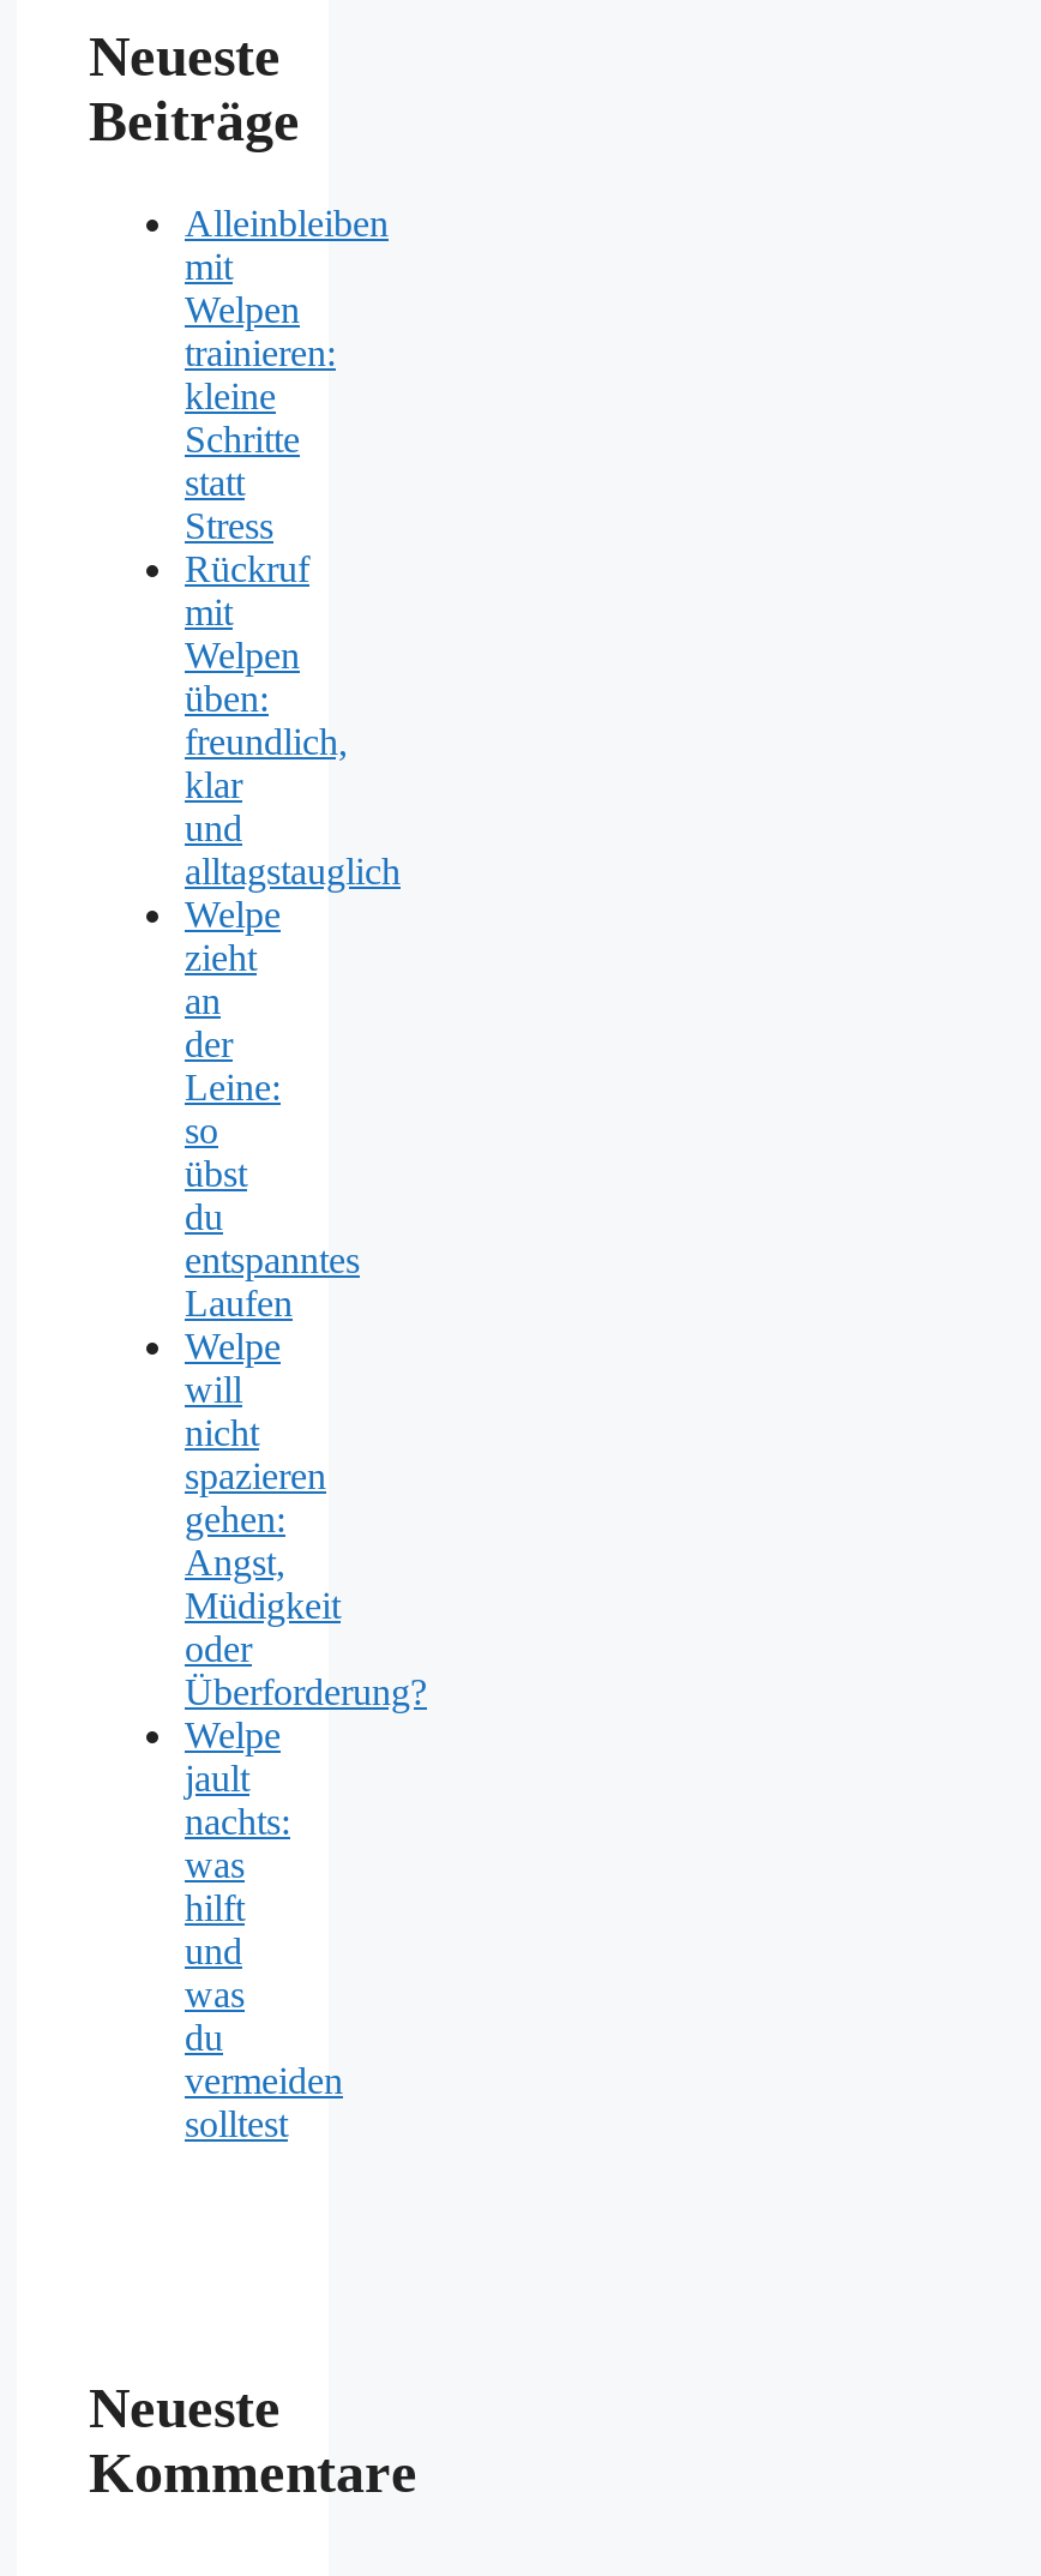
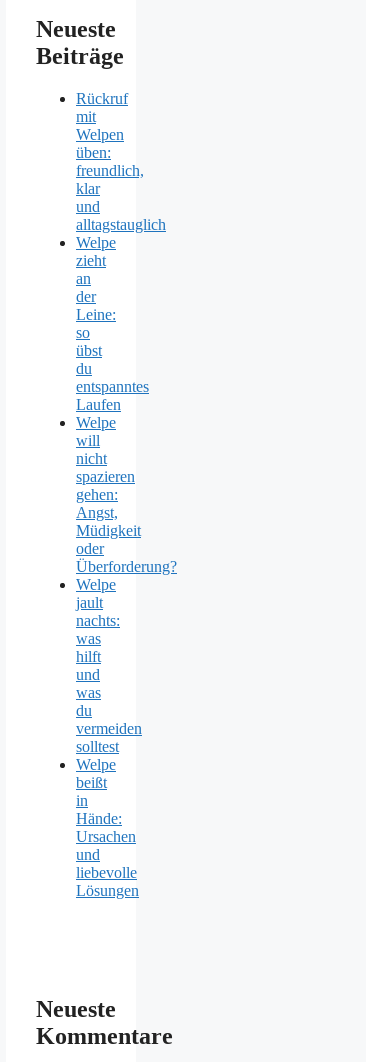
- Alleinbleiben
- mit
- Welpen
- trainieren:
- kleine
- Schritte
- statt
- Stress

moved up: Rückruf | mit | Welpen | ... | vermeiden | solltest

+ Welpe
+ beißt
+ in
+ Hände:
+ Ursachen
+ und
+ liebevolle
+ Lösungen
